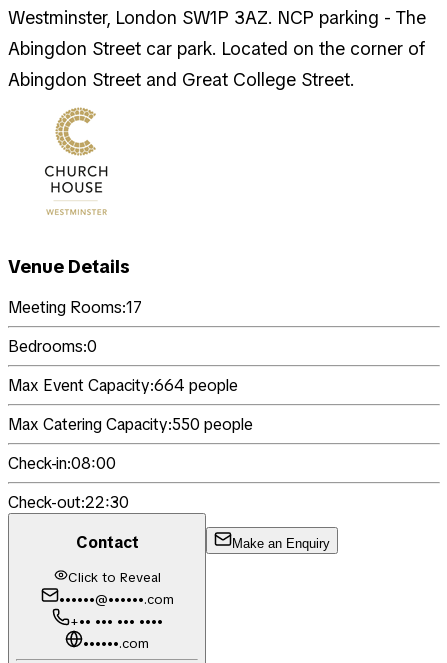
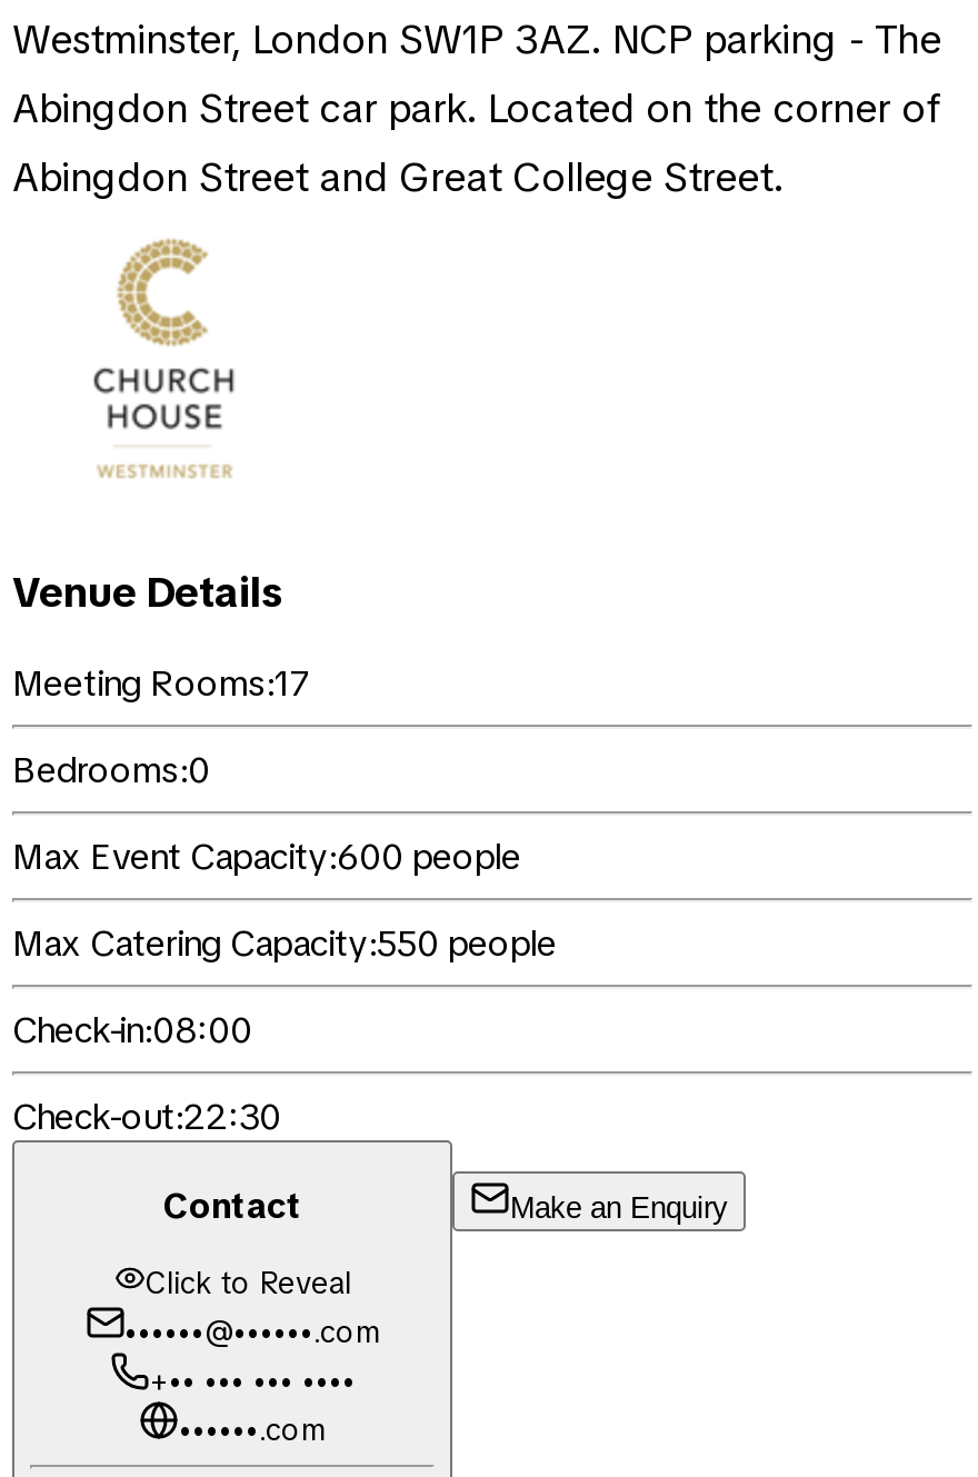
- Max Event Capacity:664 people
+ Max Event Capacity:600 people
